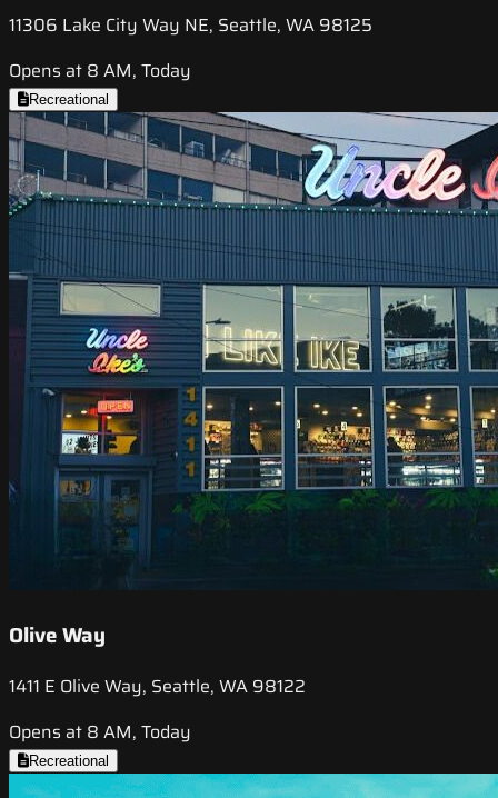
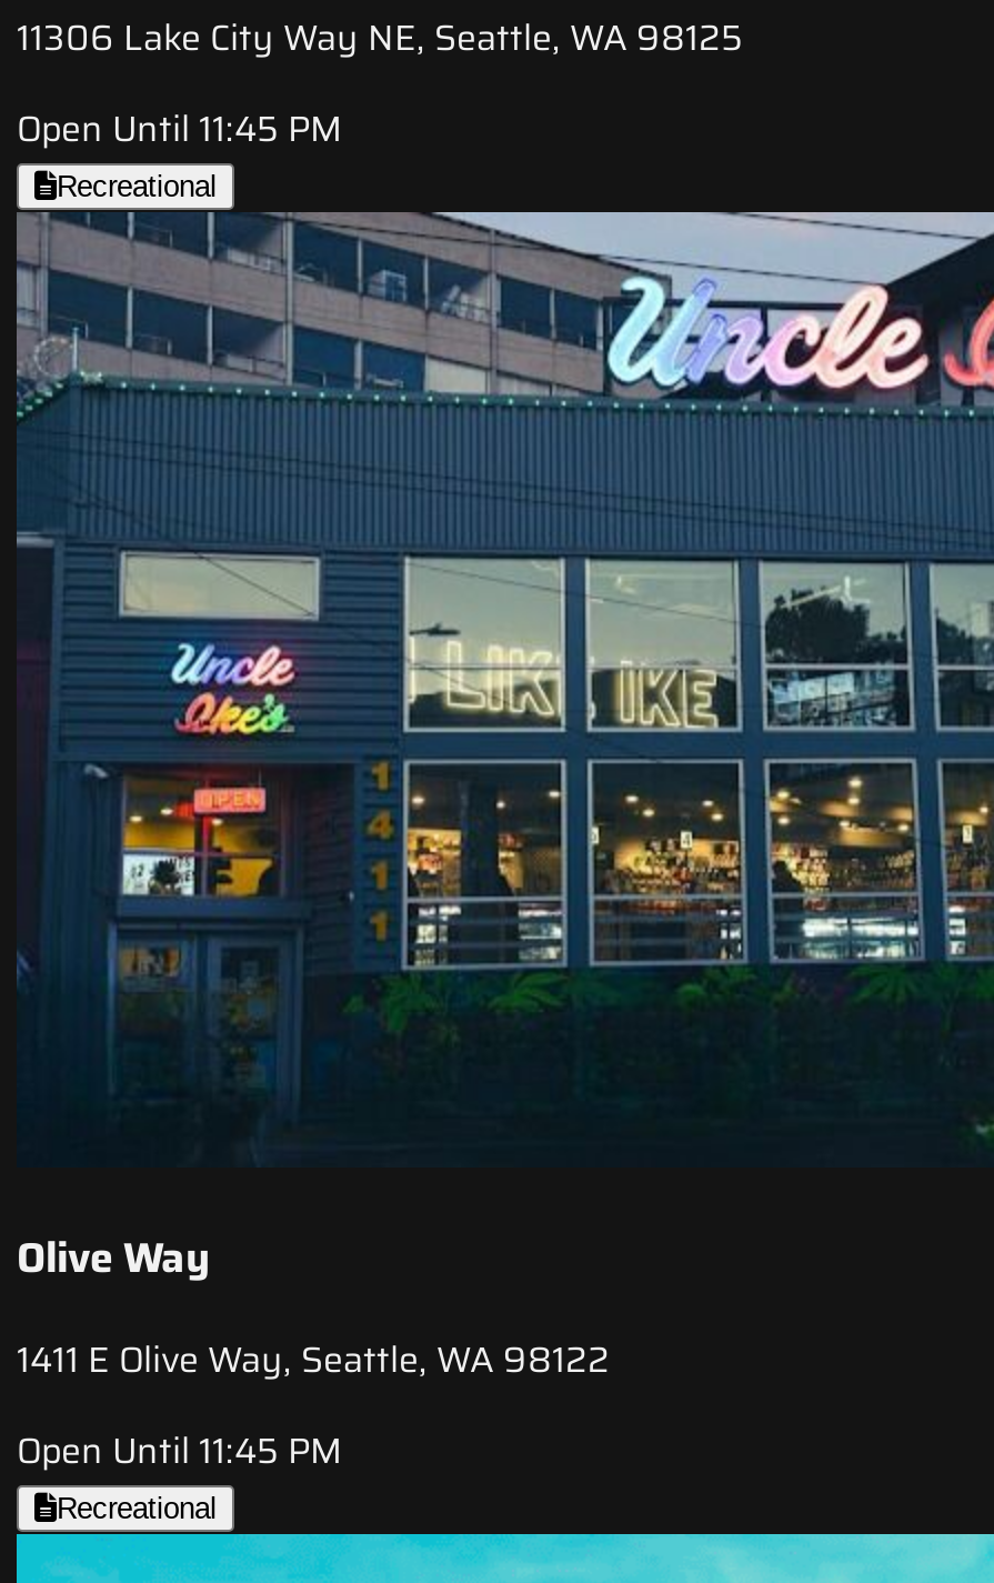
- Opens at 8 AM, Today
+ Open Until 11:45 PM

- Opens at 8 AM, Today
+ Open Until 11:45 PM
